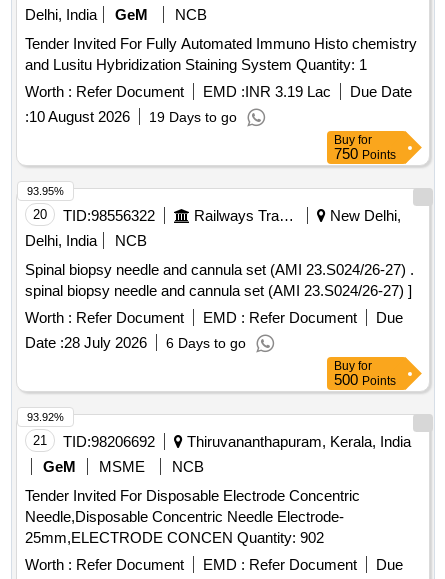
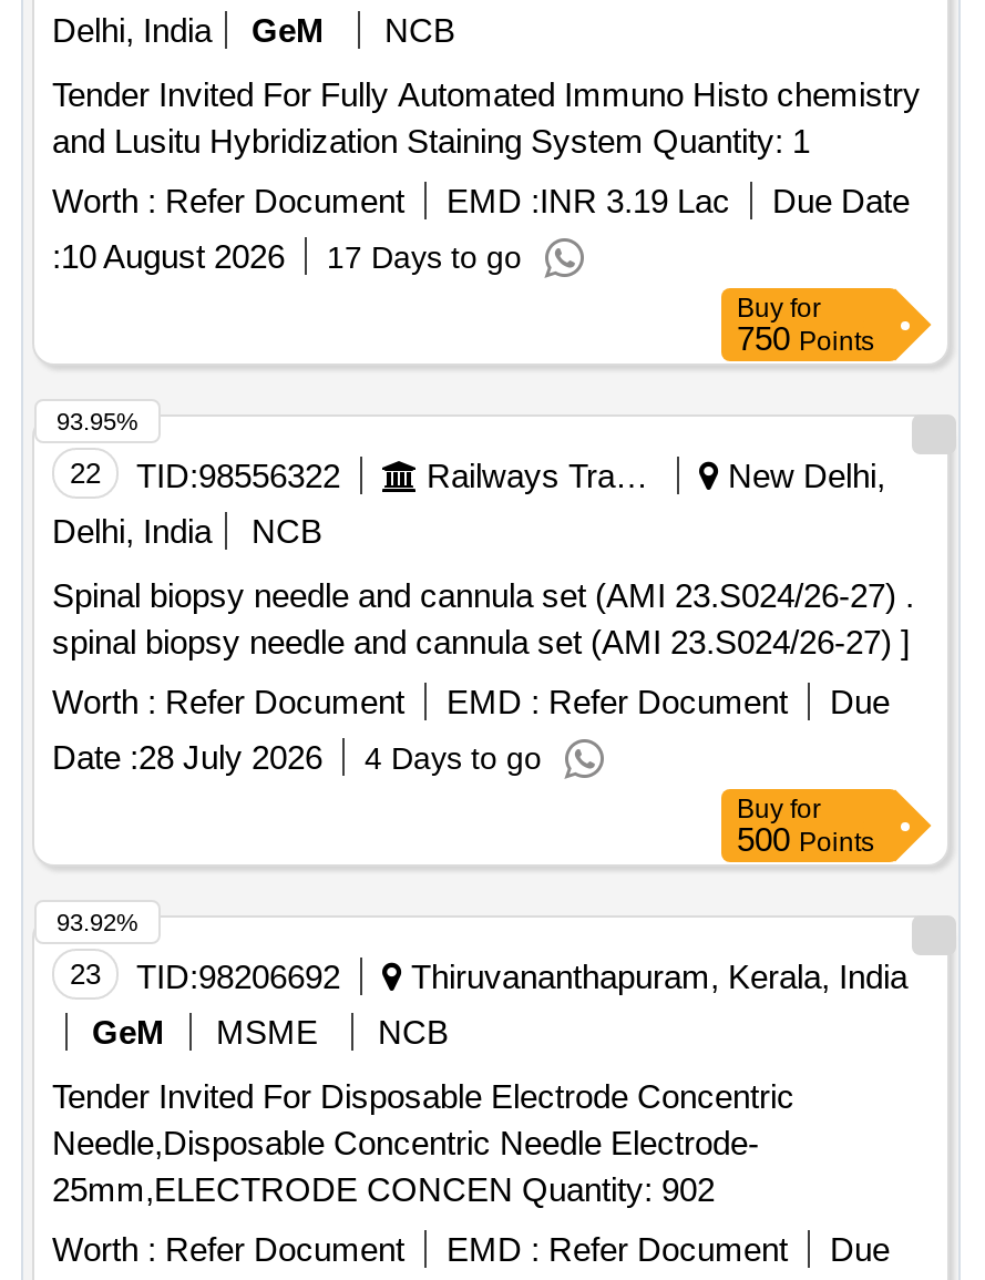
- :10 August 2026 19 Days to go
+ :10 August 2026 17 Days to go

- 20 TID:98556322
+ 22 TID:98556322

- Date : 28 July 2026 6 Days to go
+ Date : 28 July 2026 4 Days to go

- 21 TID:98206692 Thiruvananthapuram, Kerala, India
+ 23 TID:98206692 Thiruvananthapuram, Kerala, India
